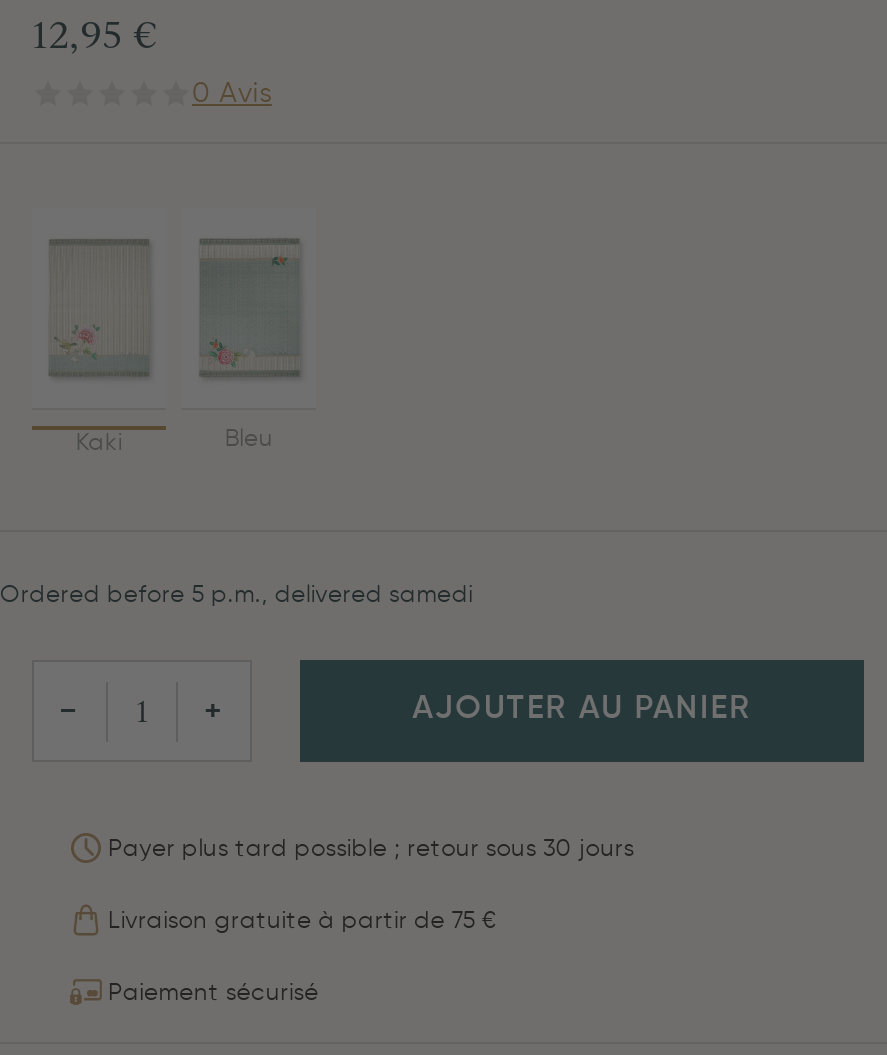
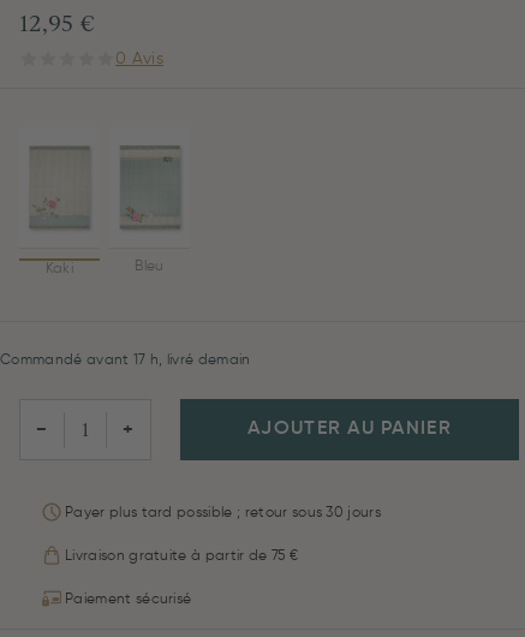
- Ordered before 5 p.m., delivered samedi
+ Commandé avant 17 h, livré demain
